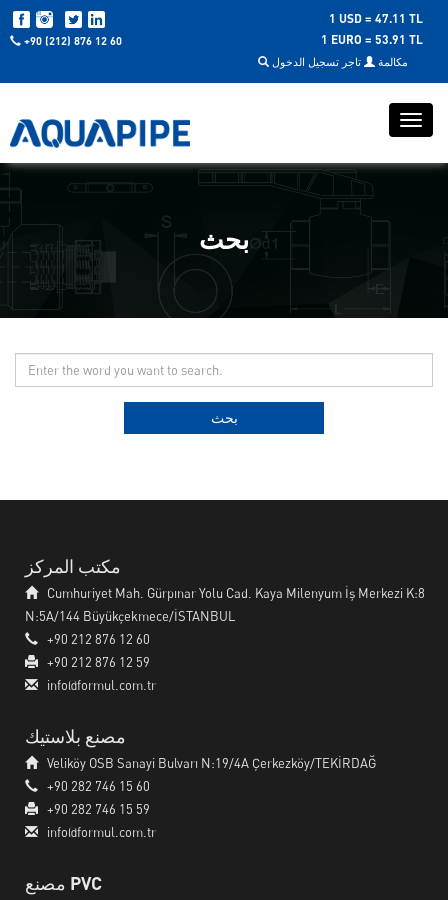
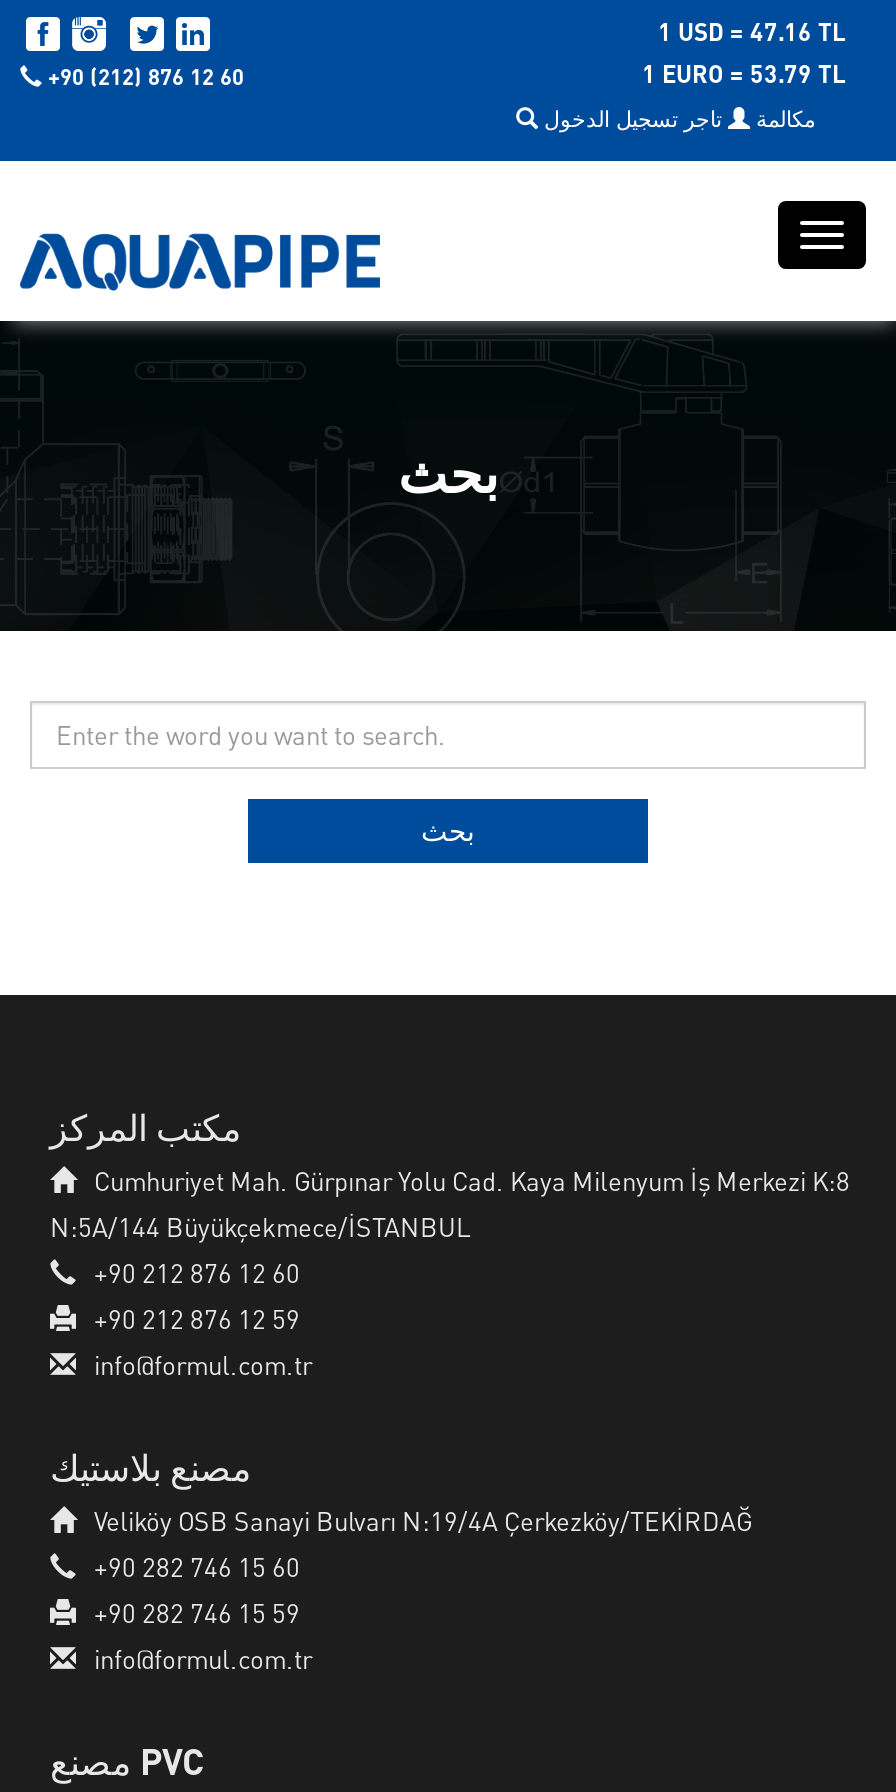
- 1 USD = 47.11 TL
+ 1 USD = 47.16 TL

- 1 EURO = 53.91 TL
+ 1 EURO = 53.79 TL
